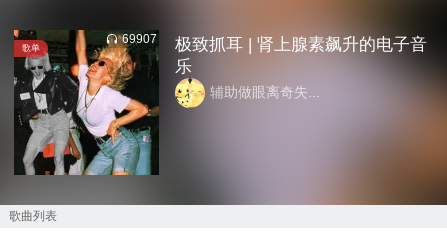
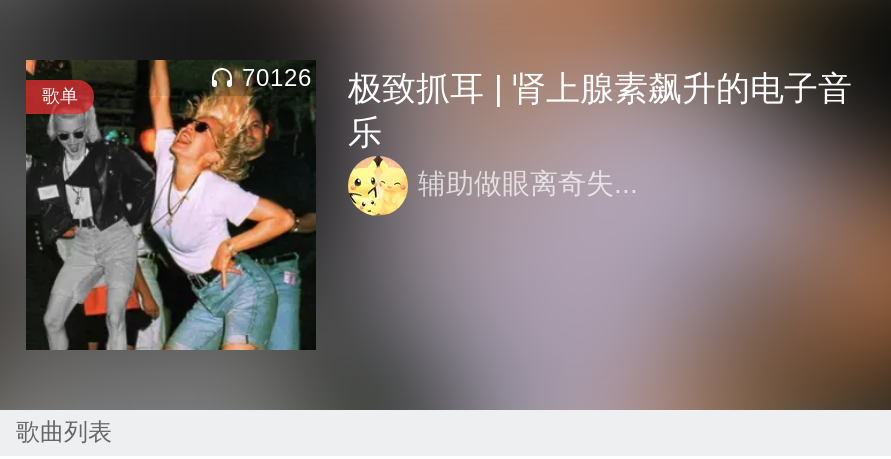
- 69907
+ 70126
